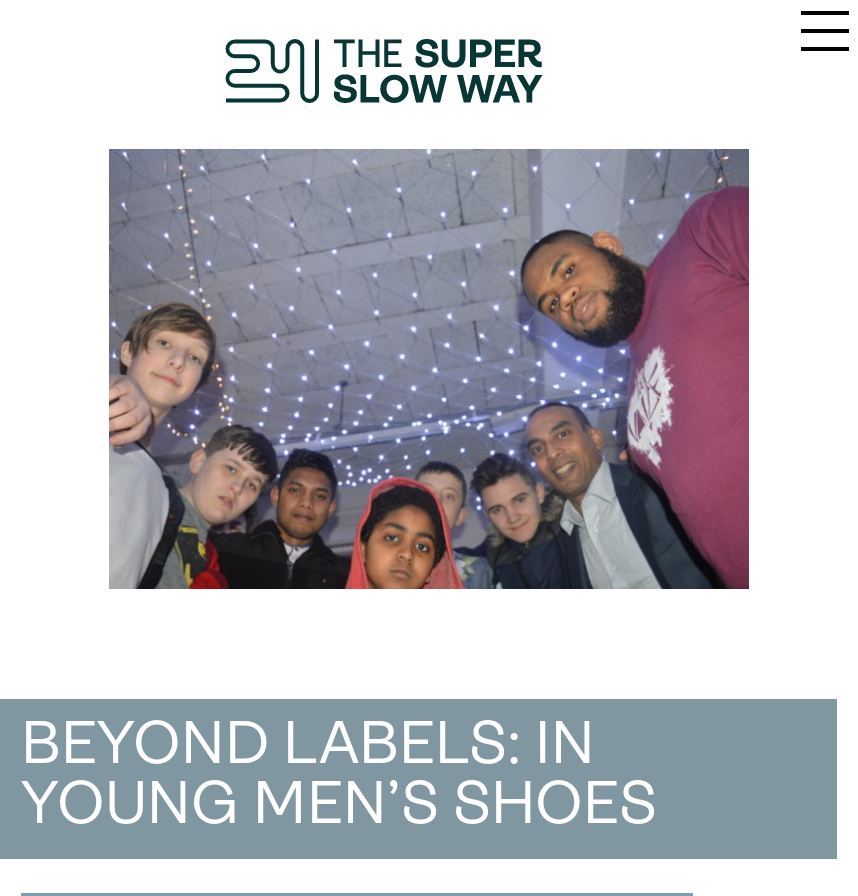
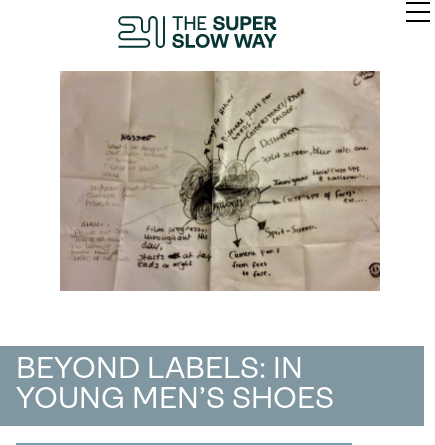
- [image]
+ [image]
